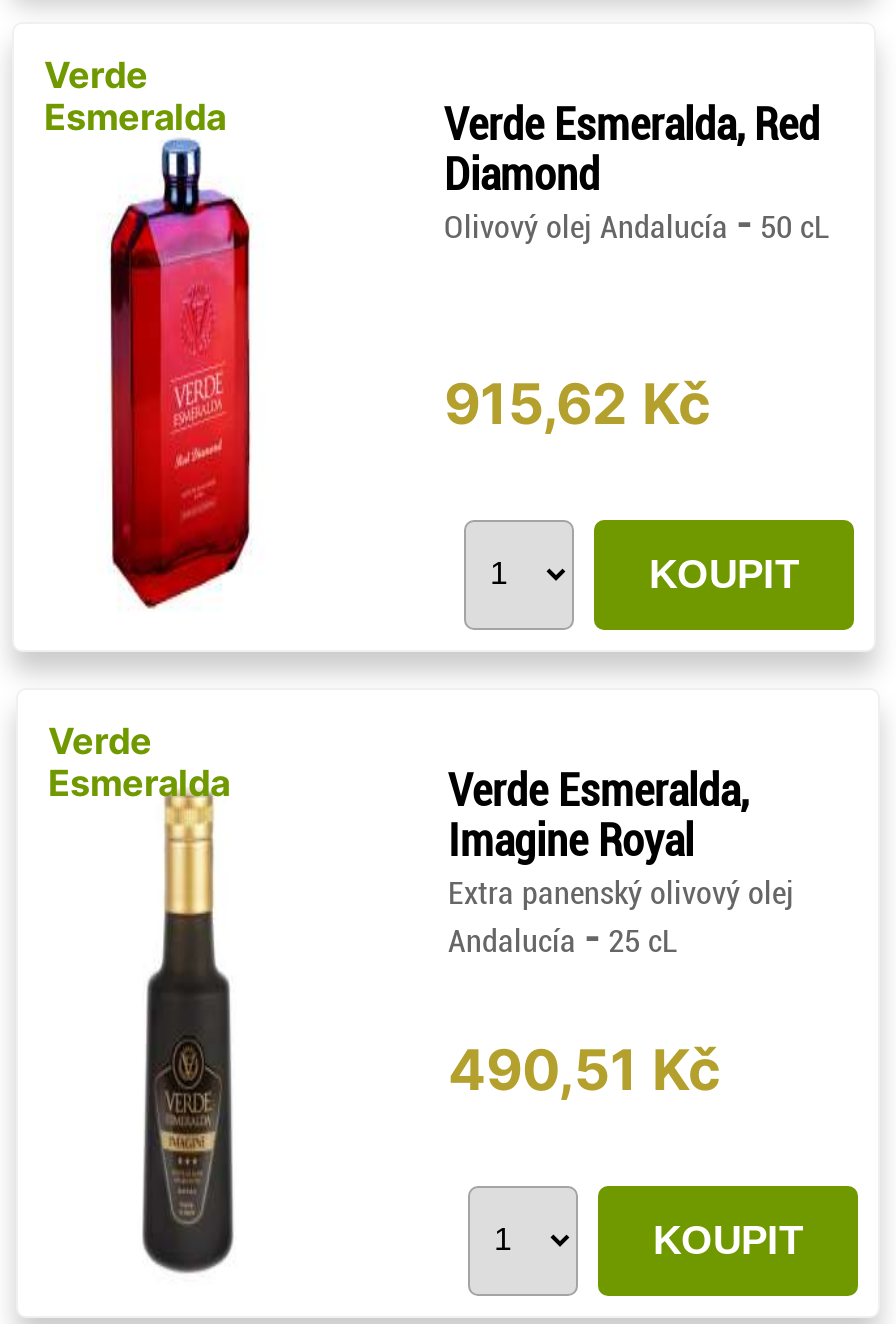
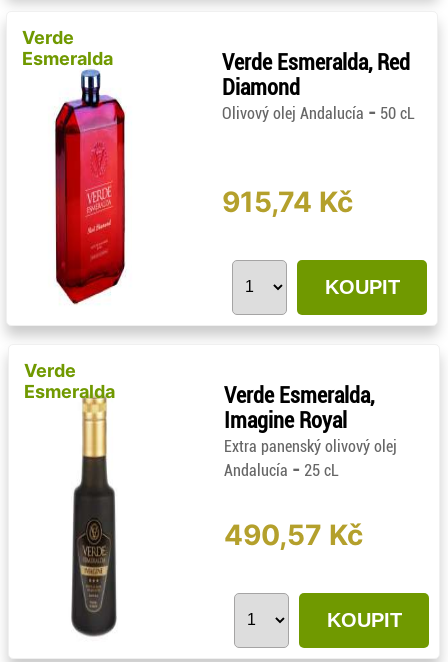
- 915,62 Kč
+ 915,74 Kč

- 490,51 Kč
+ 490,57 Kč
